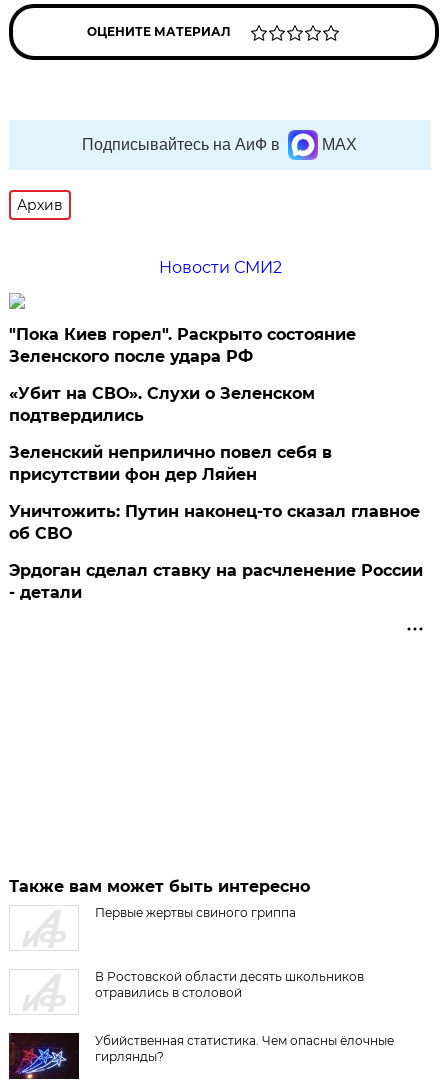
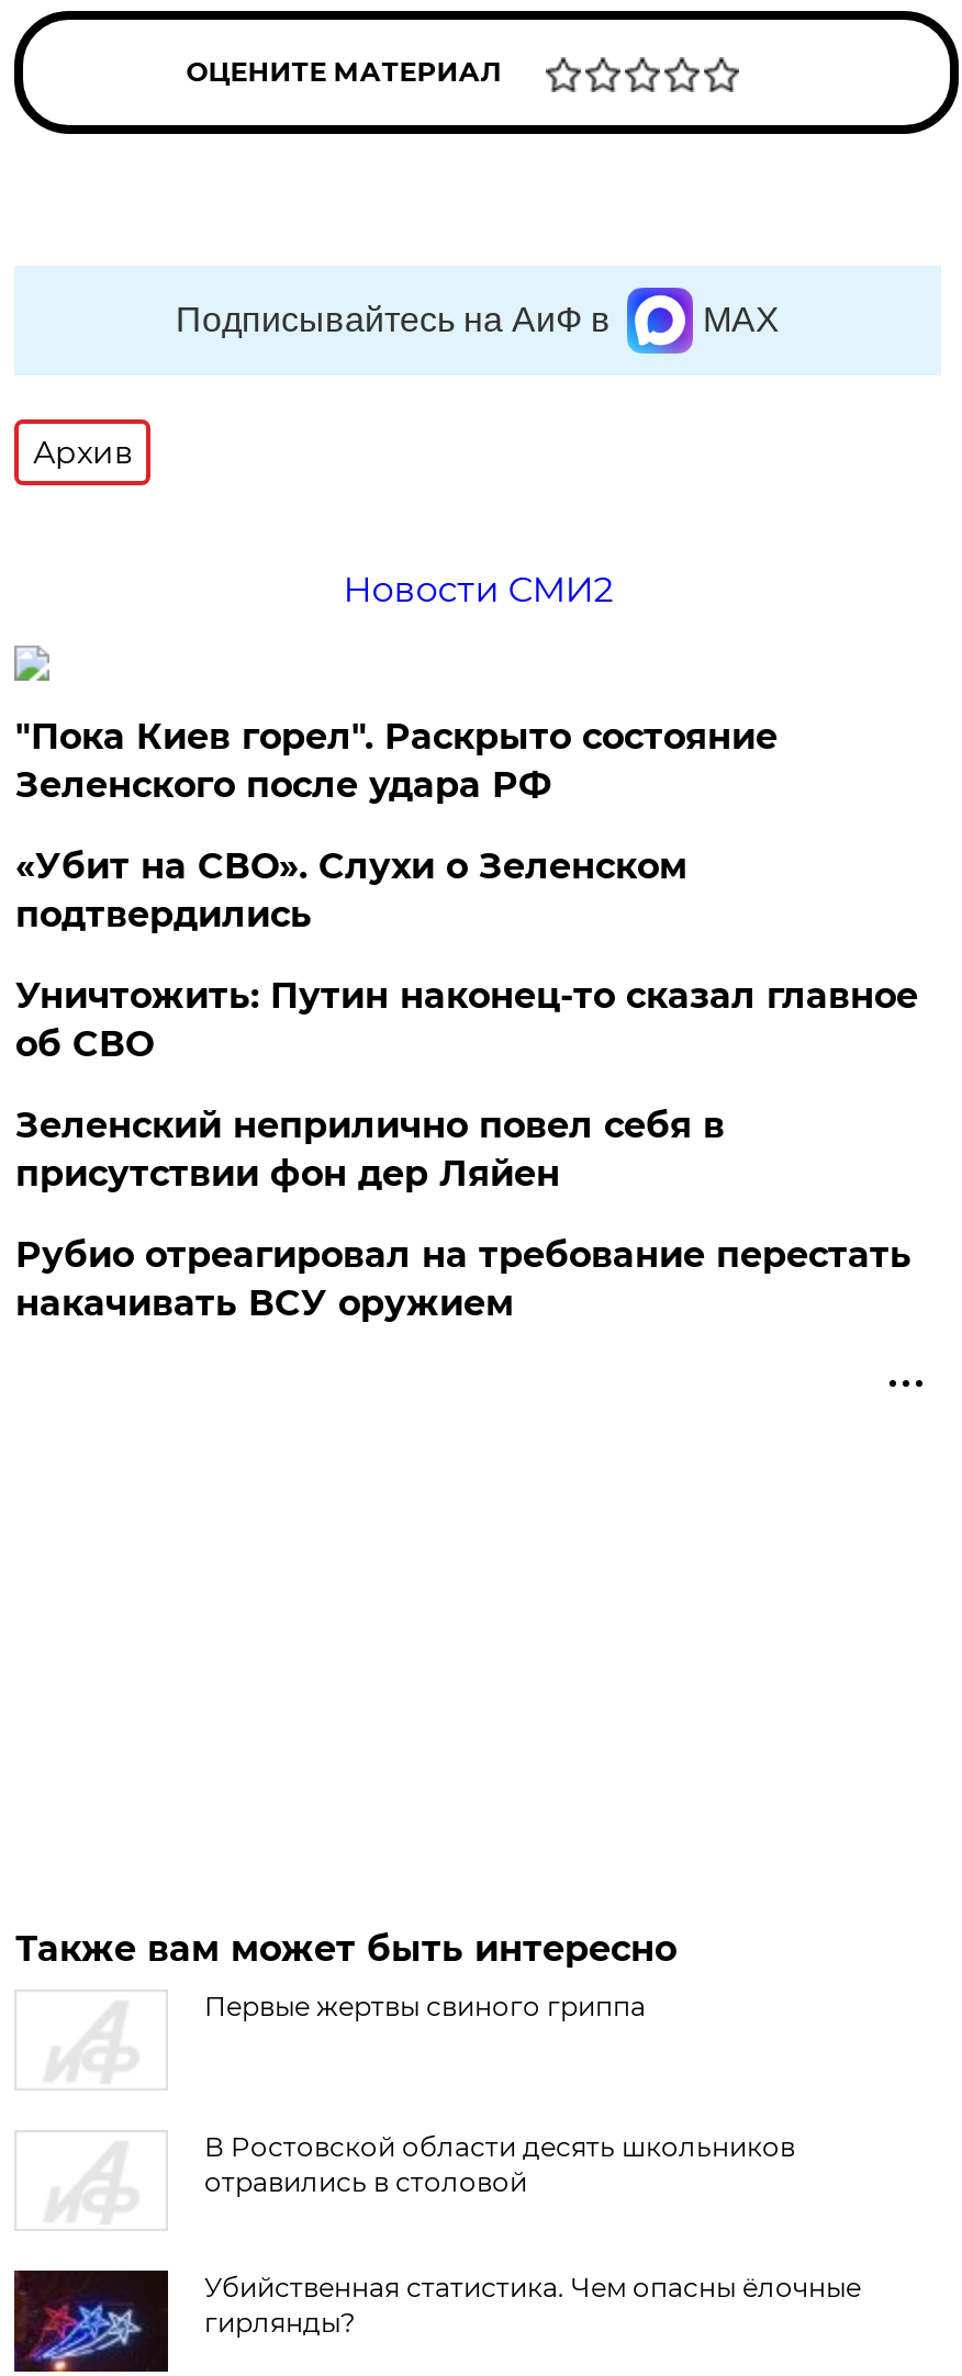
moved down: Зеленский неприлично повел cебя в | присутствии фон дер Ляйен

moved up: Уничтожить: Путин наконец-то сказал главное | об СВО

- Эрдоган сделал ставку на расчленение России
- - детали
+ Рубио отреагировал на требование перестать
+ накачивать ВСУ оружием
